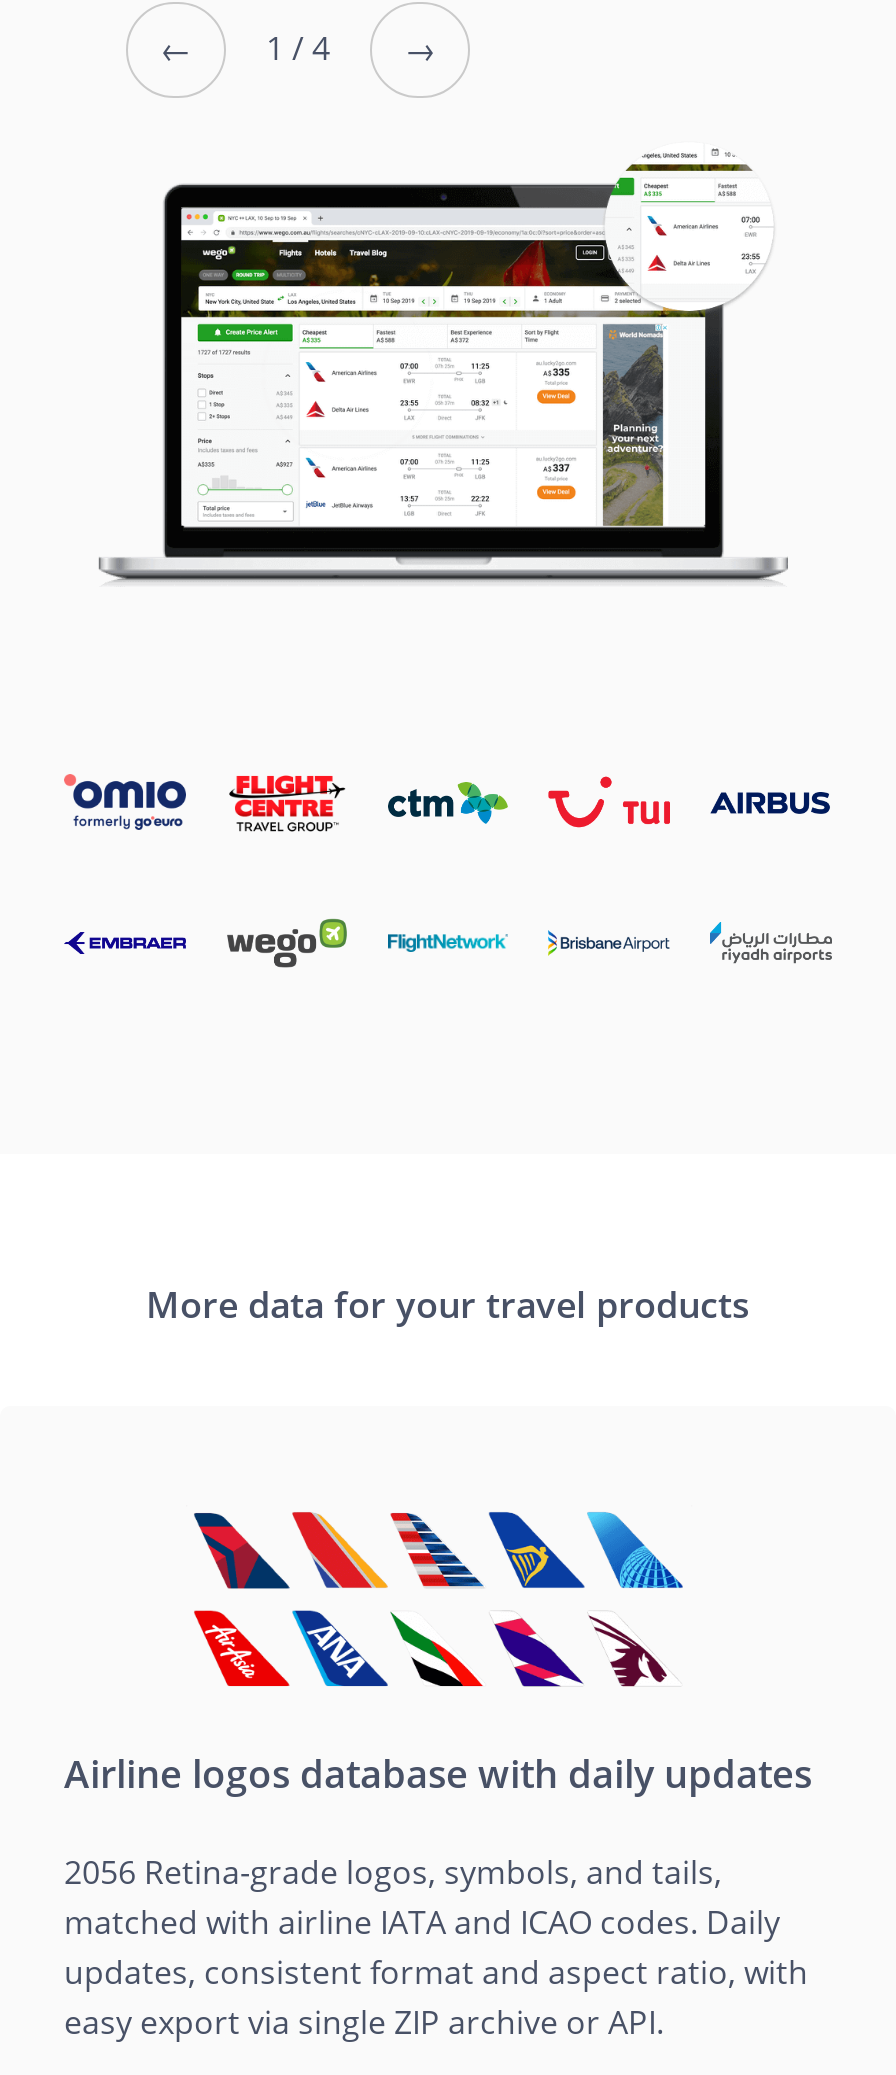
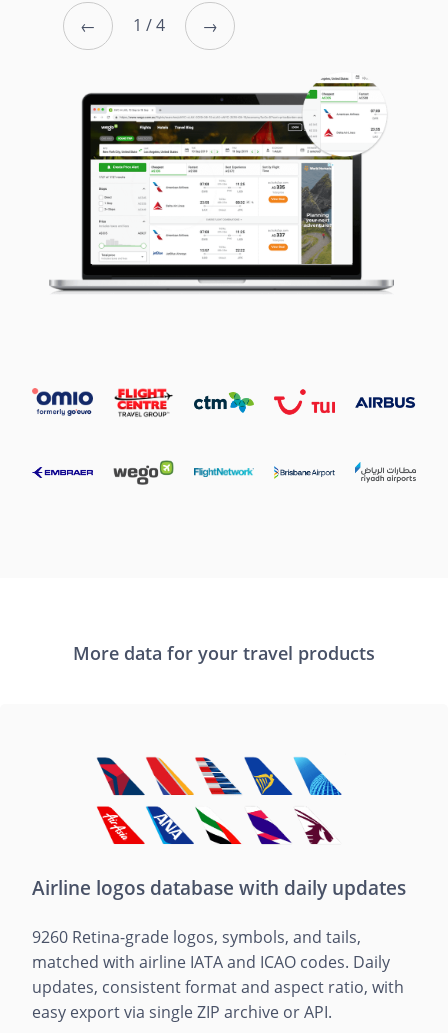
- 2056 Retina-grade logos, symbols, and tails,
+ 9260 Retina-grade logos, symbols, and tails,
